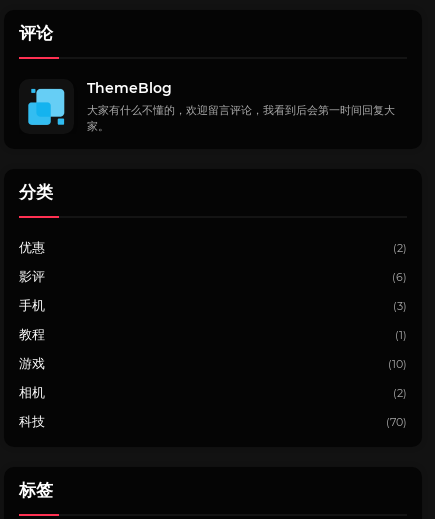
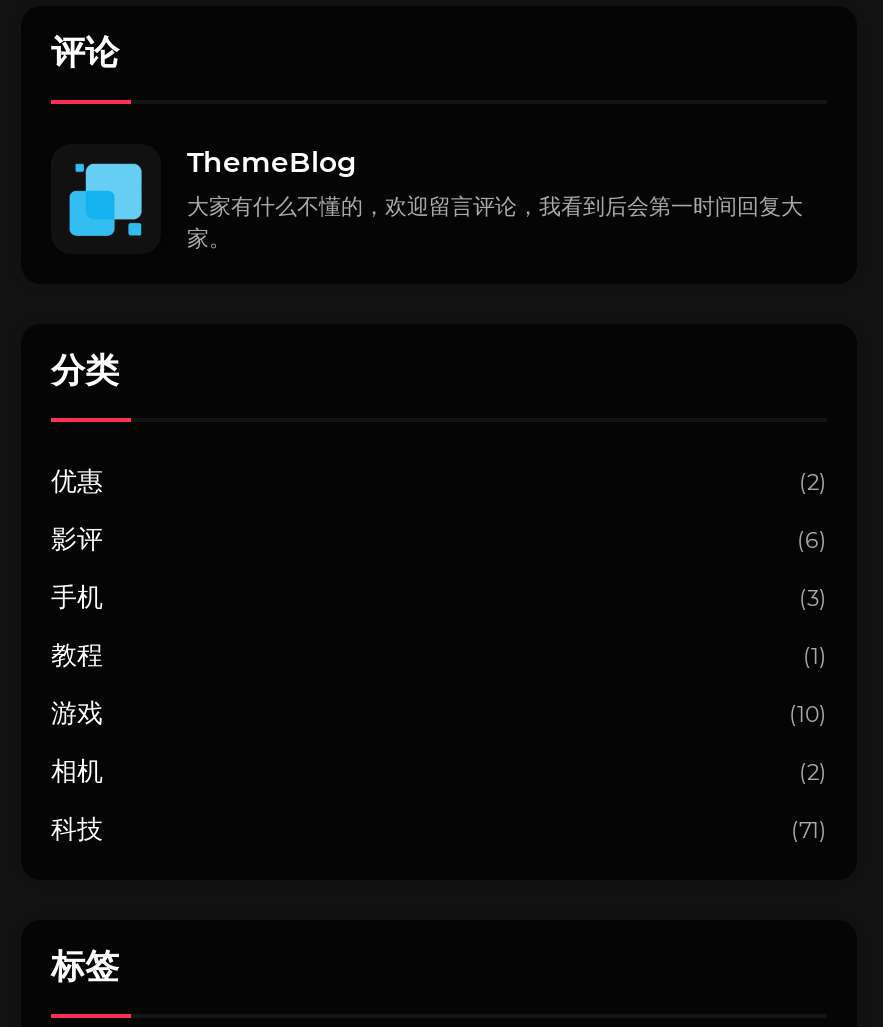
- (70)
+ (71)
